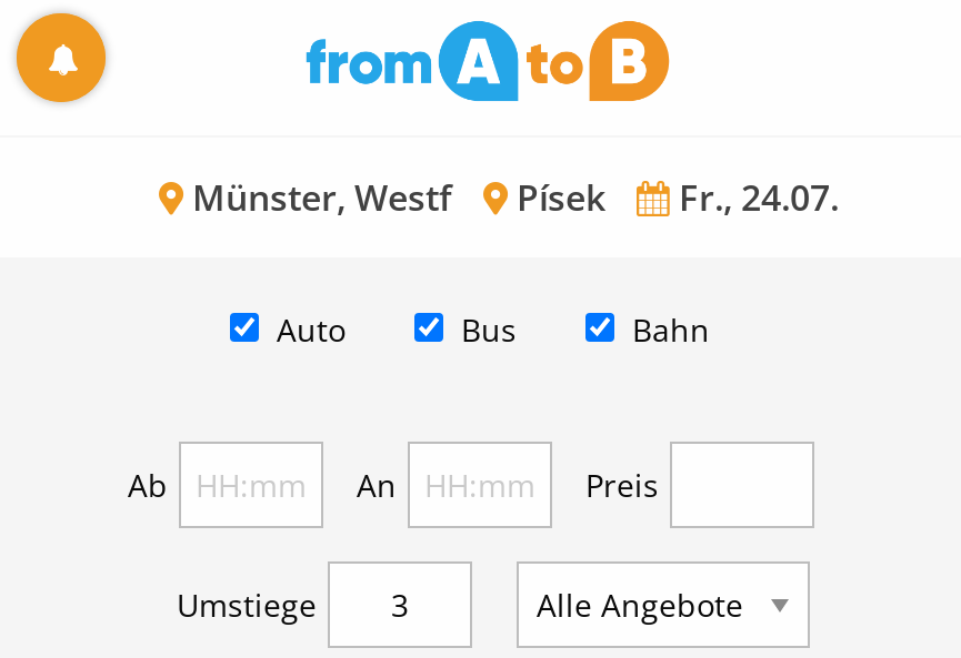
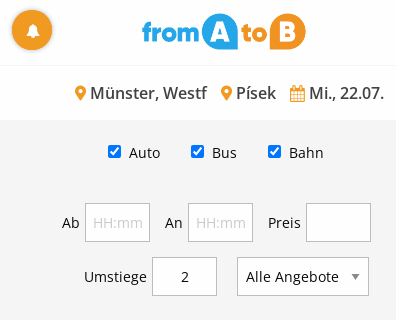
- Münster, Westf Písek Fr., 24.07.
+ Münster, Westf Písek Mi., 22.07.
